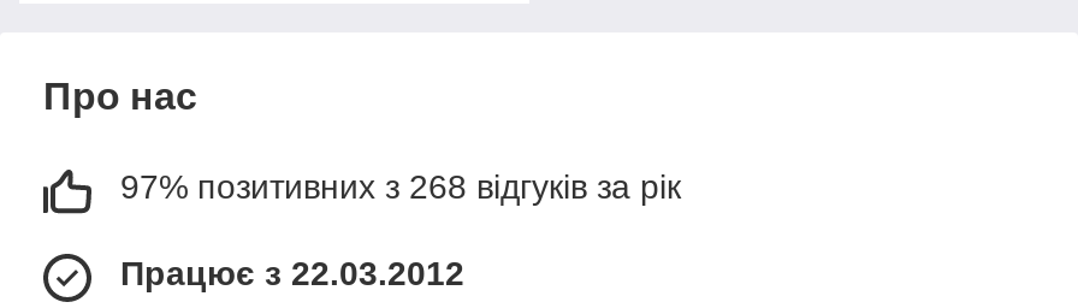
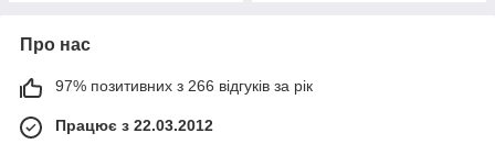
- 97% позитивних з 268 відгуків за рік
+ 97% позитивних з 266 відгуків за рік
